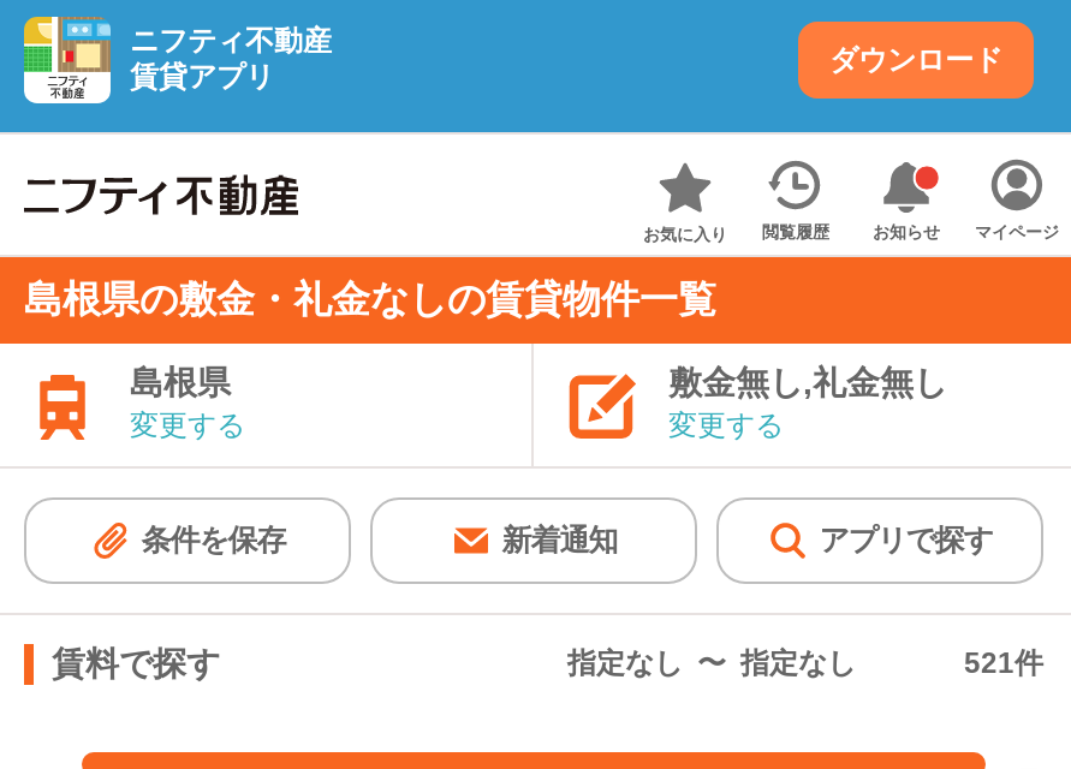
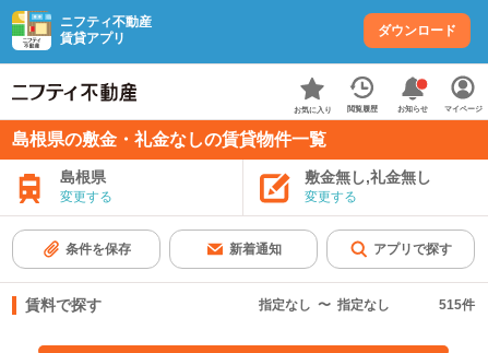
- 521件
+ 515件
